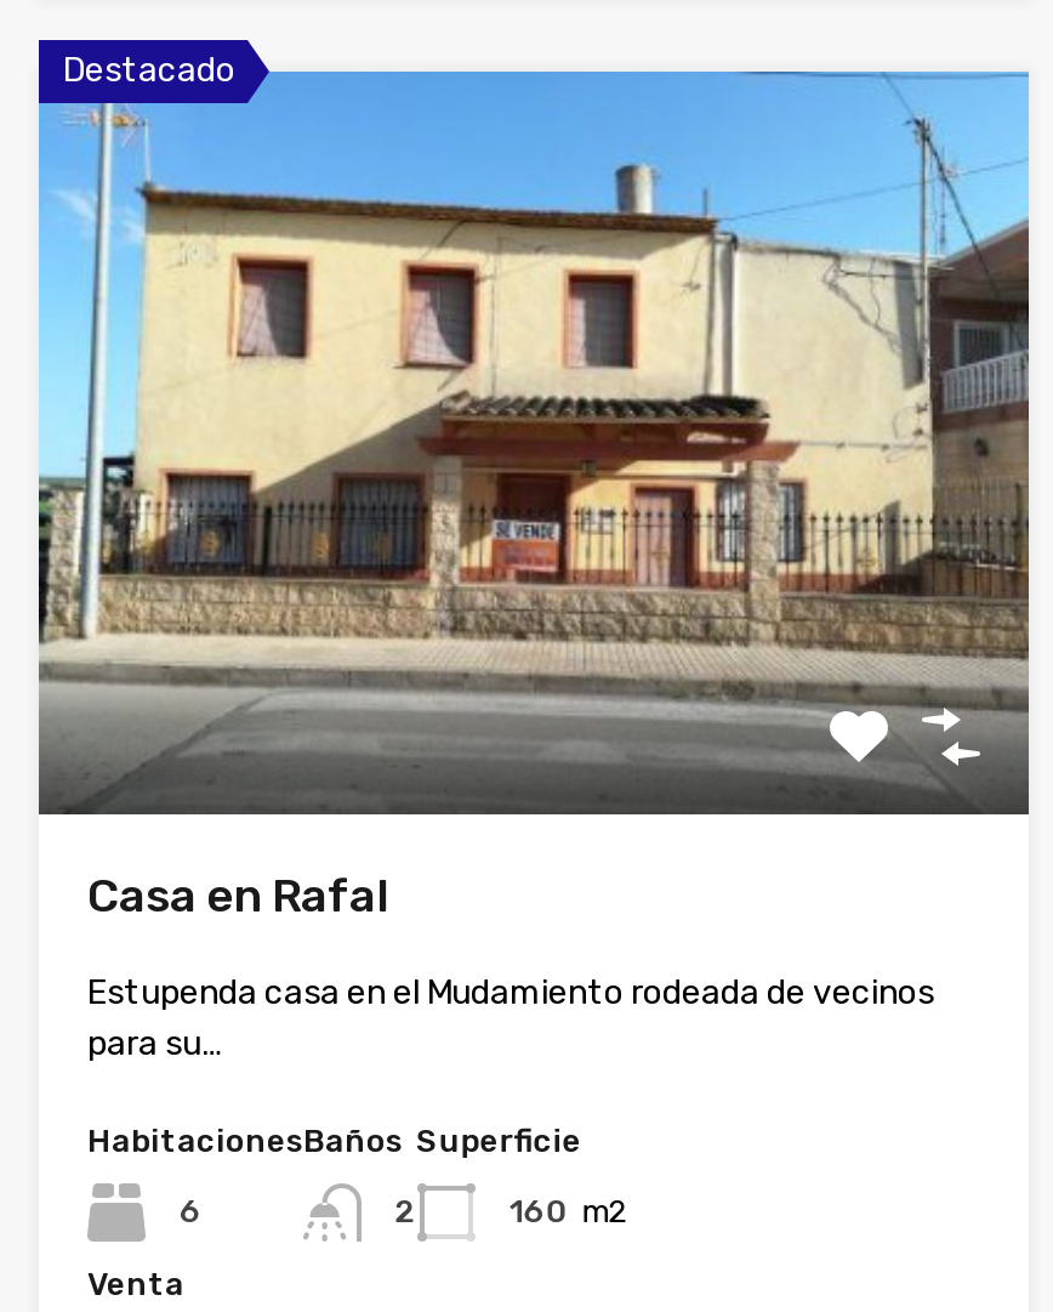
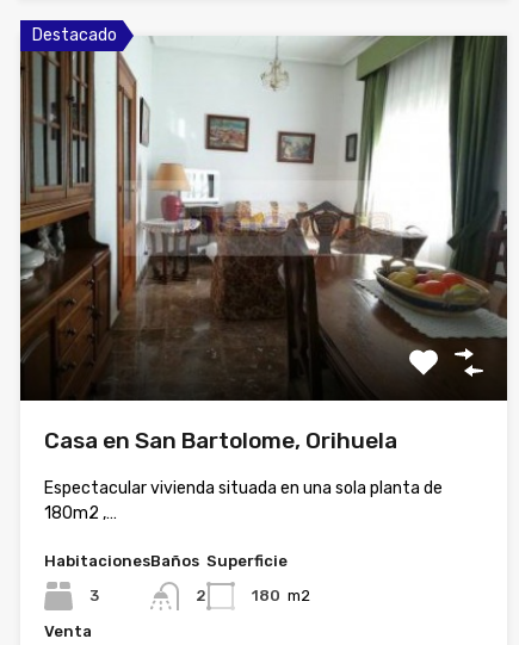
- [image]
- Casa en Rafal
+ [image]
+ Casa en San Bartolome, Orihuela

- Estupenda casa en el Mudamiento rodeada de vecinos
- para su…
+ Espectacular vivienda situada en una sola planta de
+ 180m2 ,…

- 6
+ 3

- 160 m2
+ 180 m2
